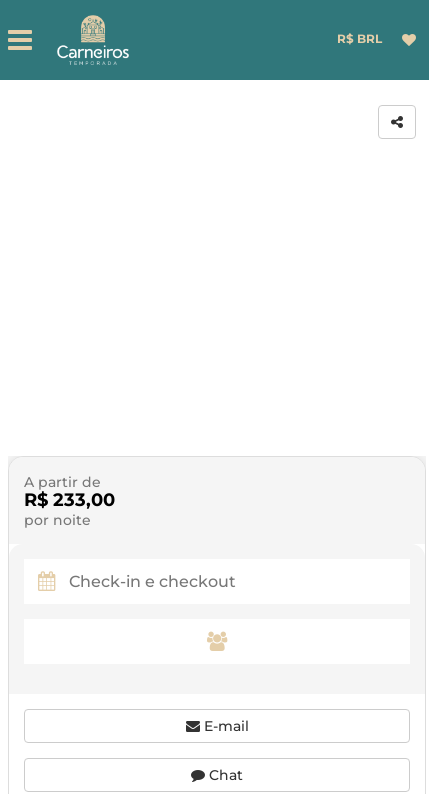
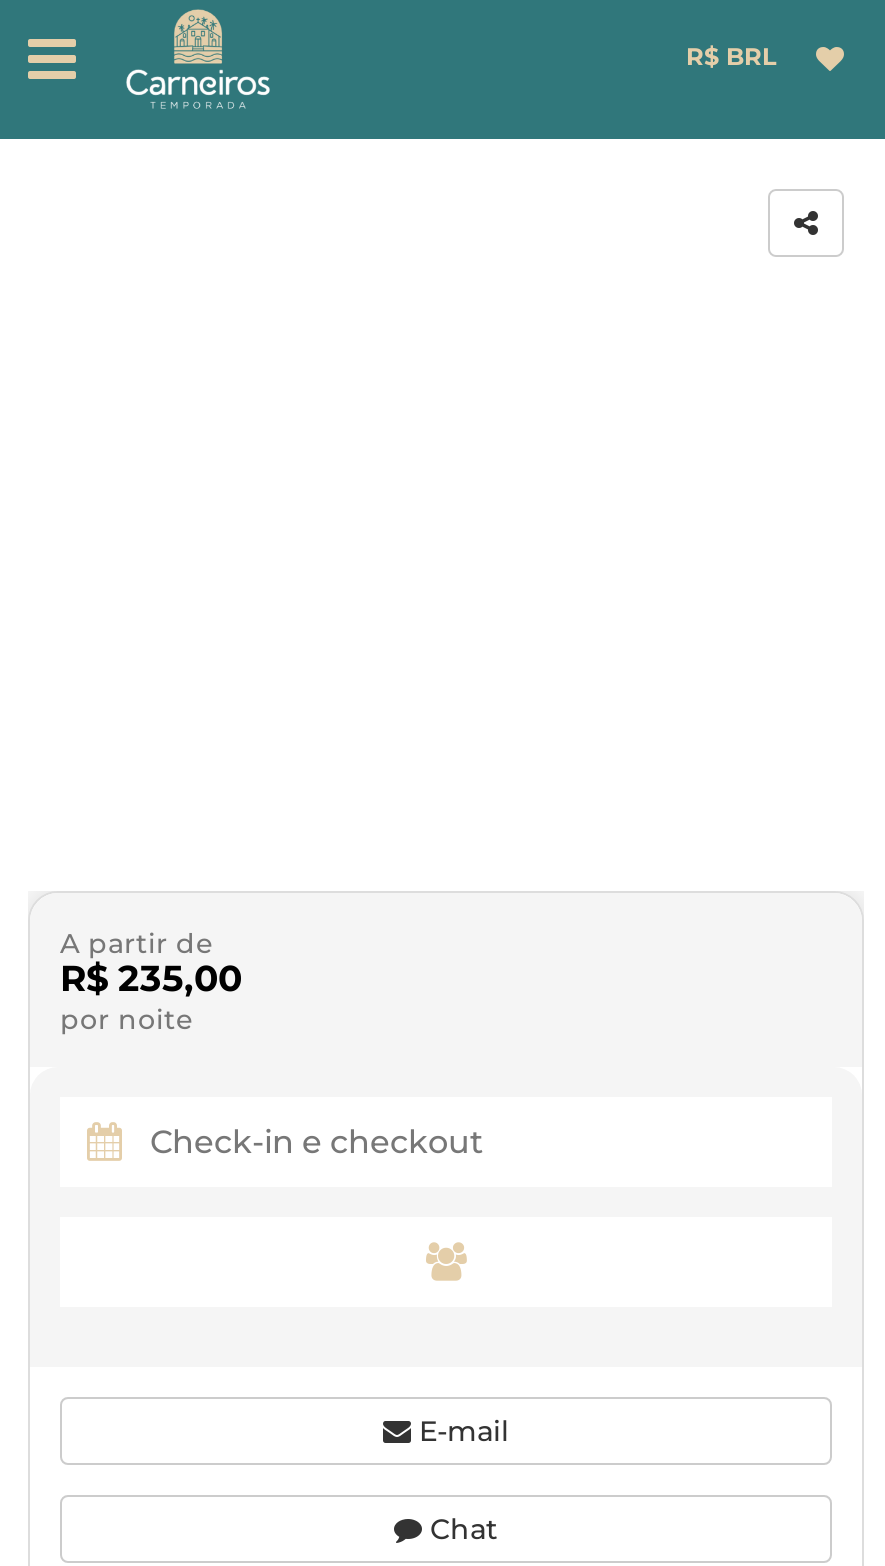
- R$ 233,00
+ R$ 235,00
